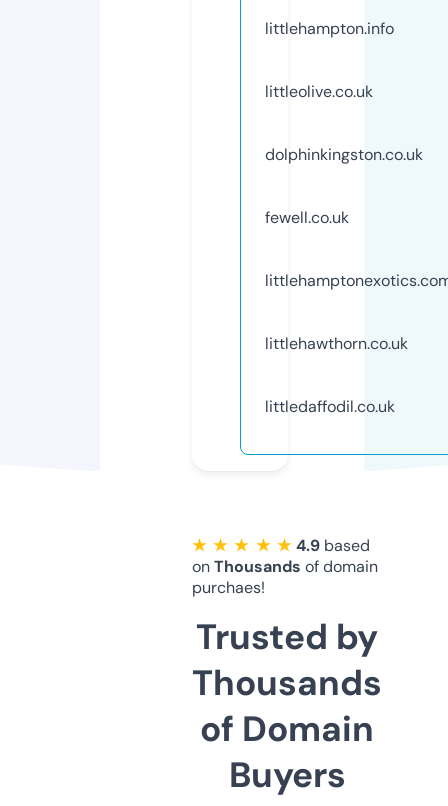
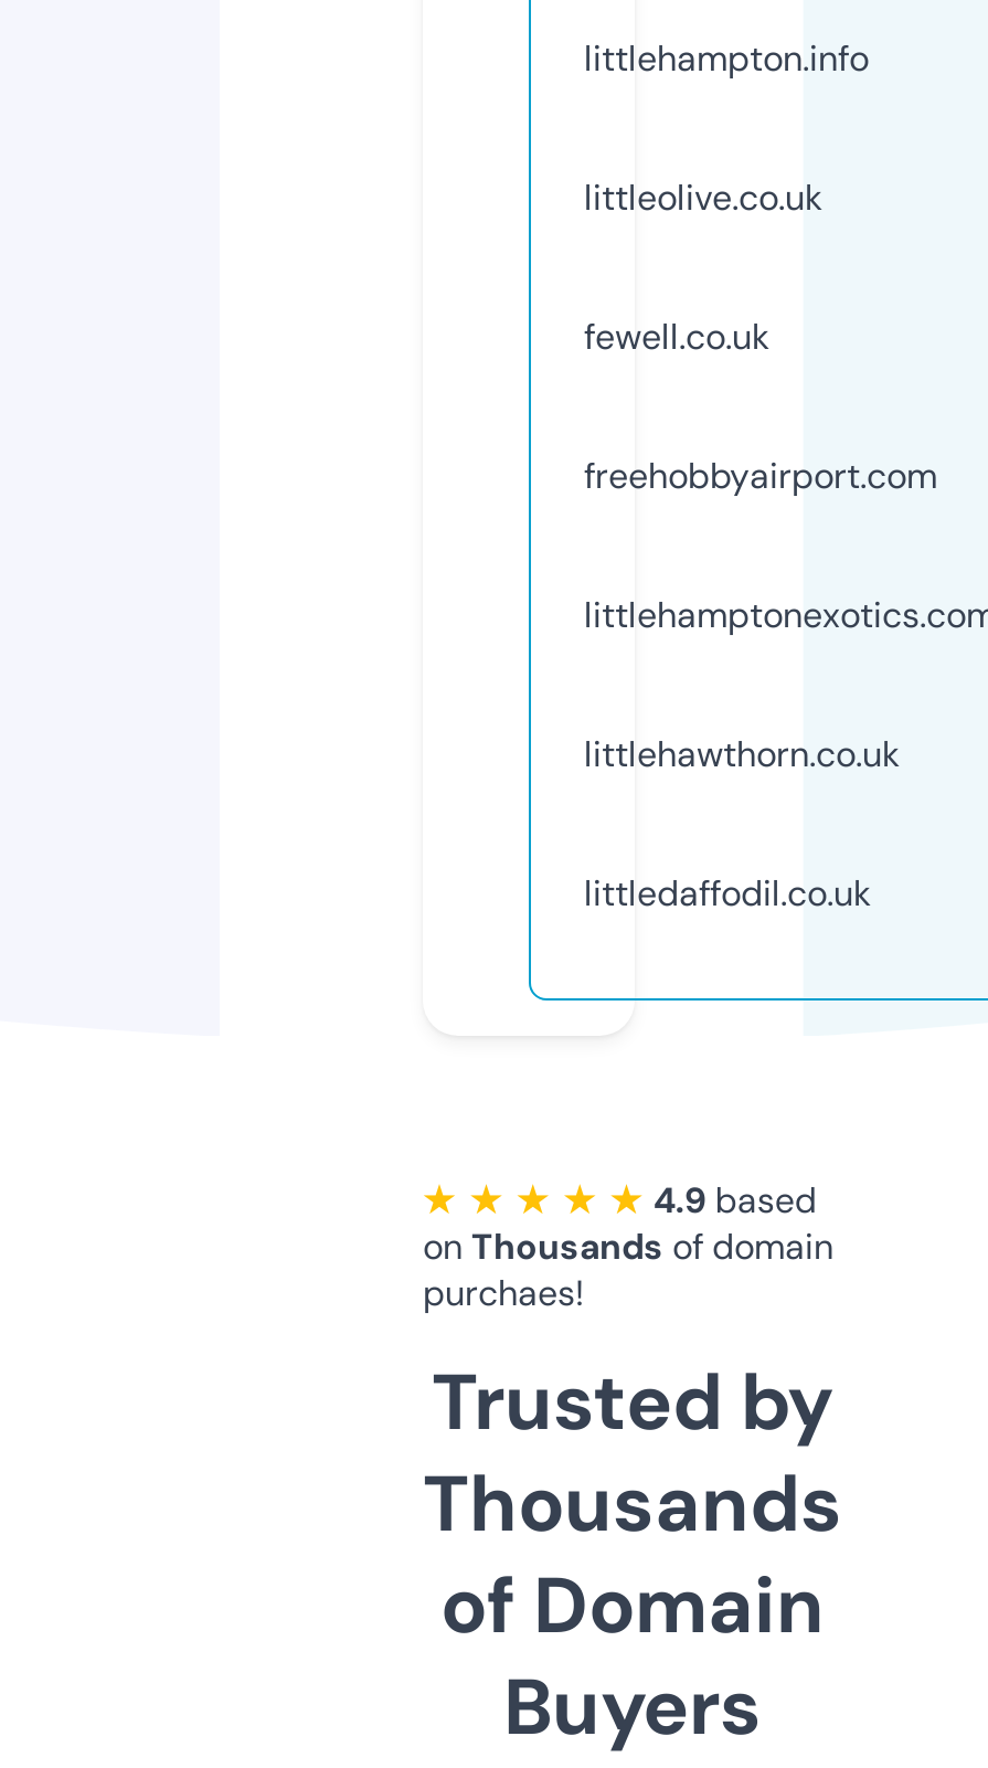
- dolphinkingston.co.uk

moved up: fewell.co.uk

+ freehobbyairport.com
